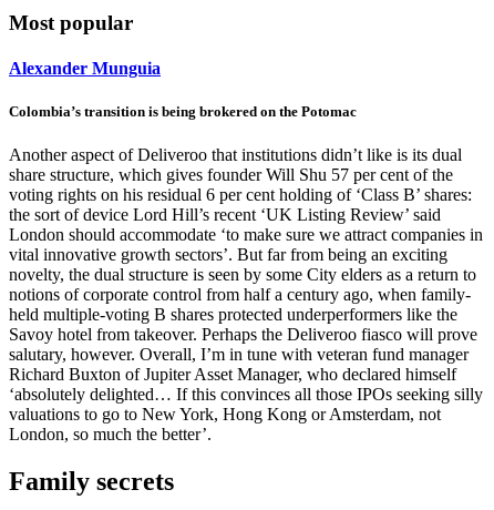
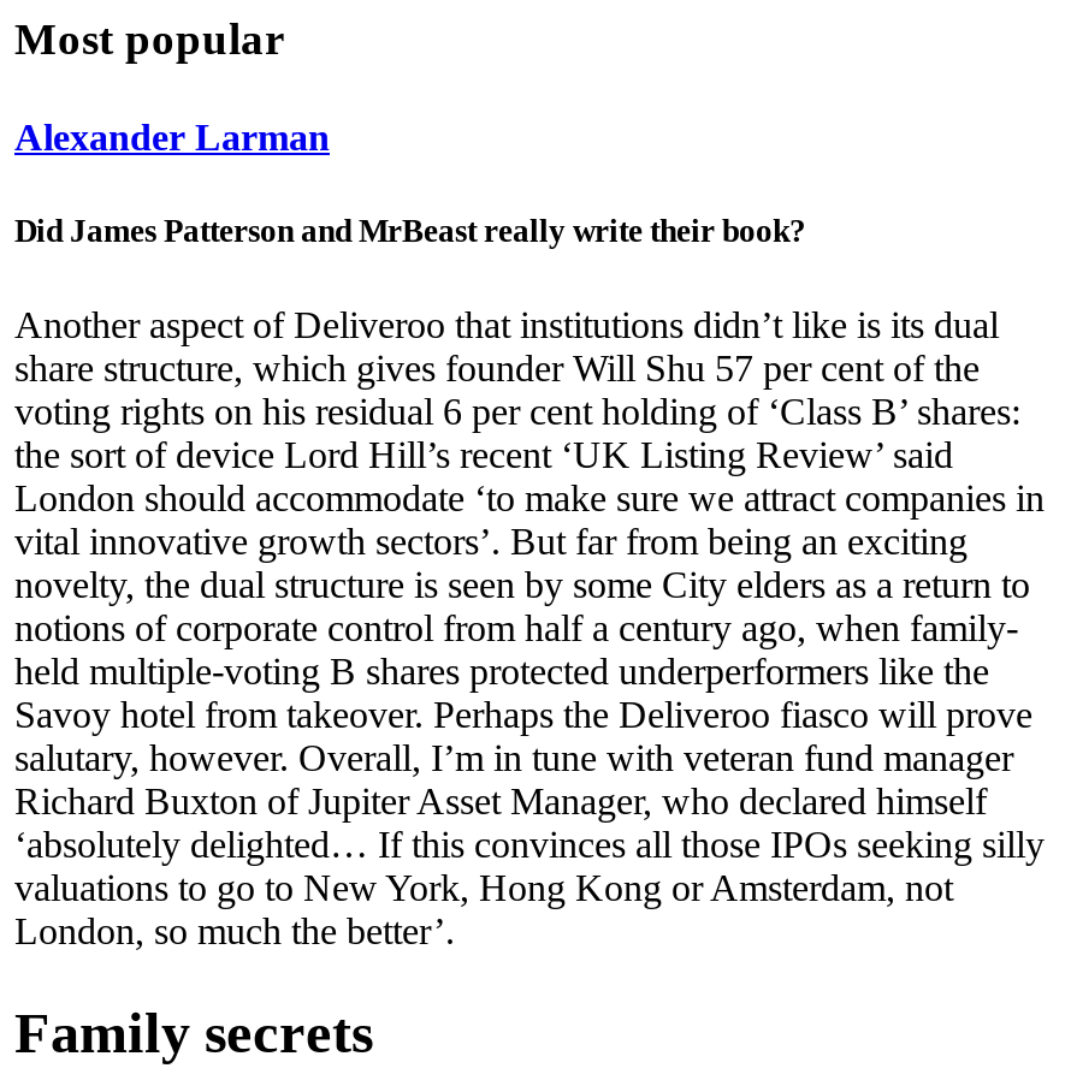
- Alexander Munguia
+ Alexander Larman

- Colombia’s transition is being brokered on the Potomac
+ Did James Patterson and MrBeast really write their book?
